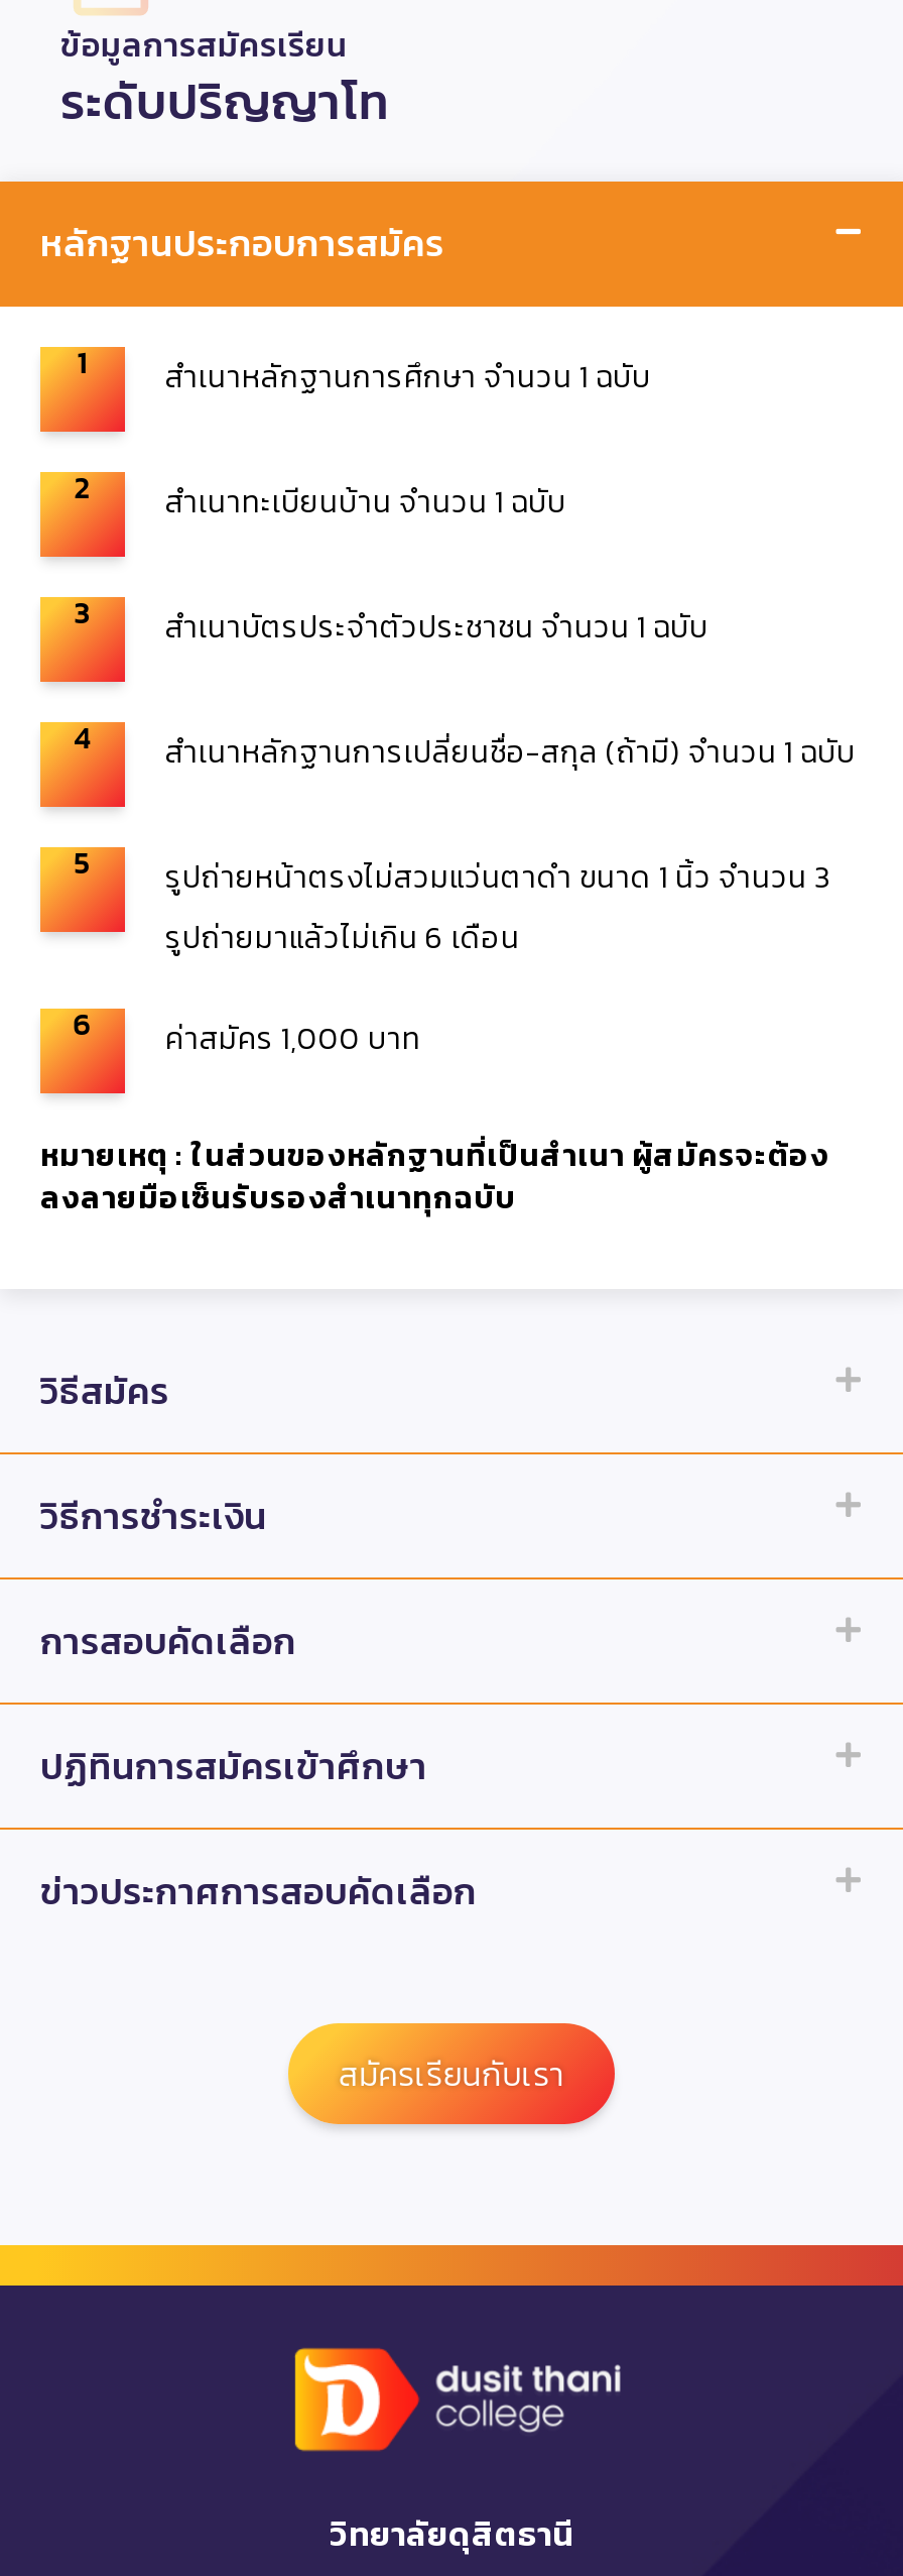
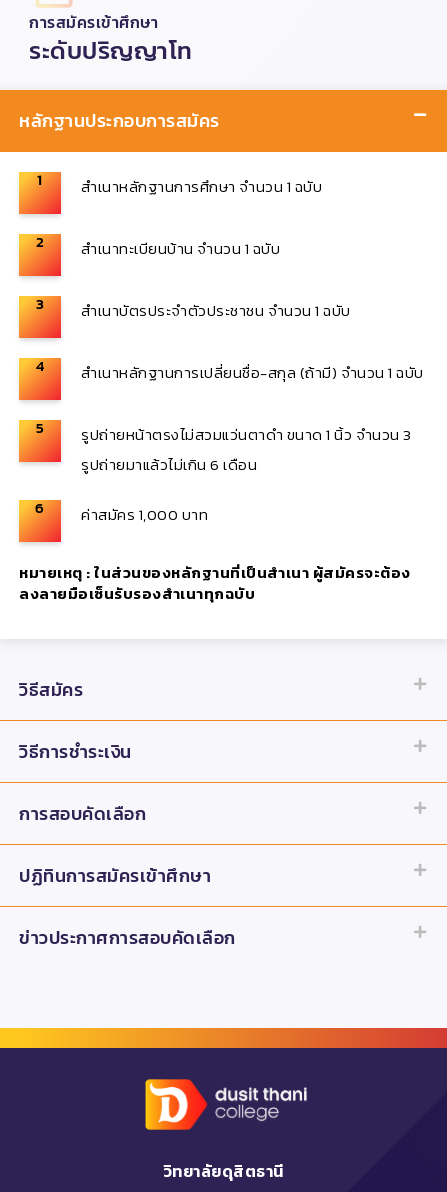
- ข้อมูลการสมัครเรียน
+ การสมัครเข้าศึกษา

- สมัครเรียนกับเรา
